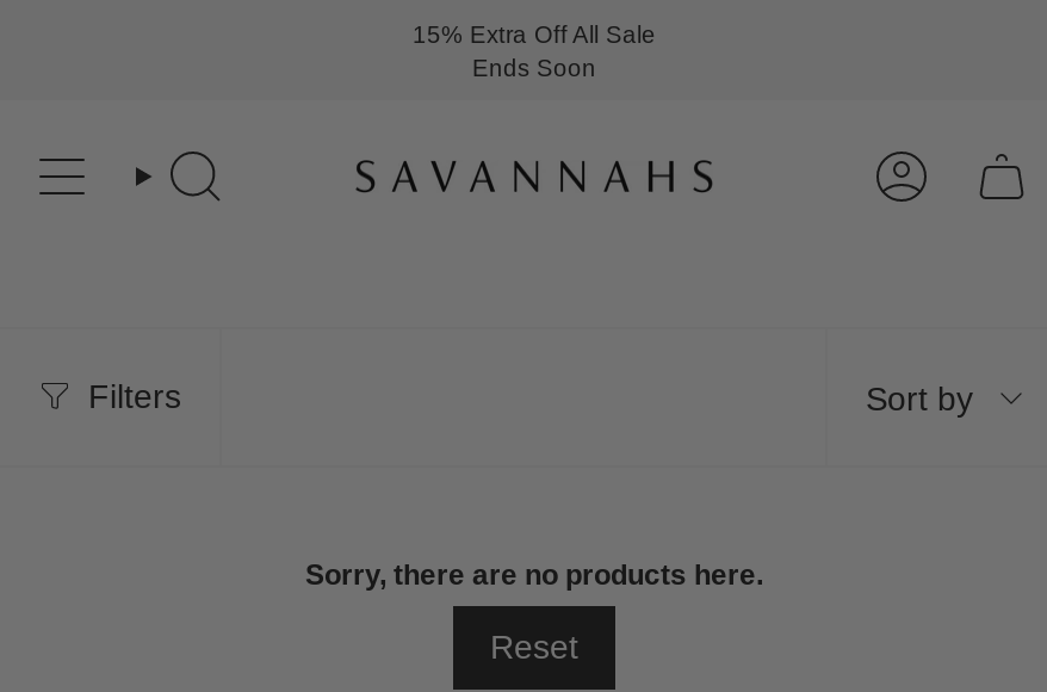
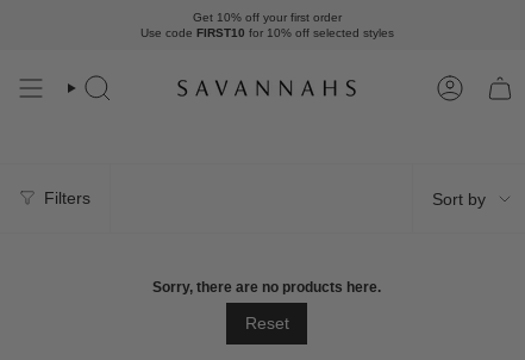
- 15% Extra Off All Sale
- Ends Soon
+ Get 10% off your first order
+ Use code FIRST10 for 10% off selected styles
